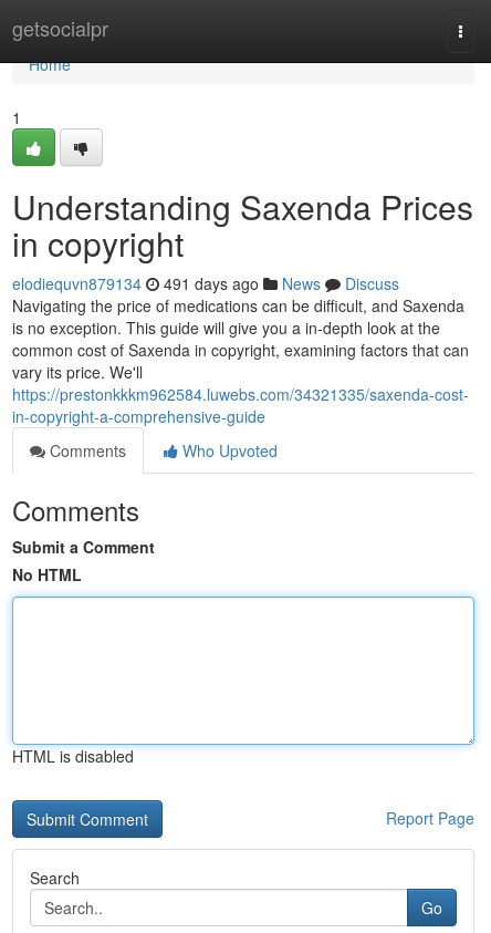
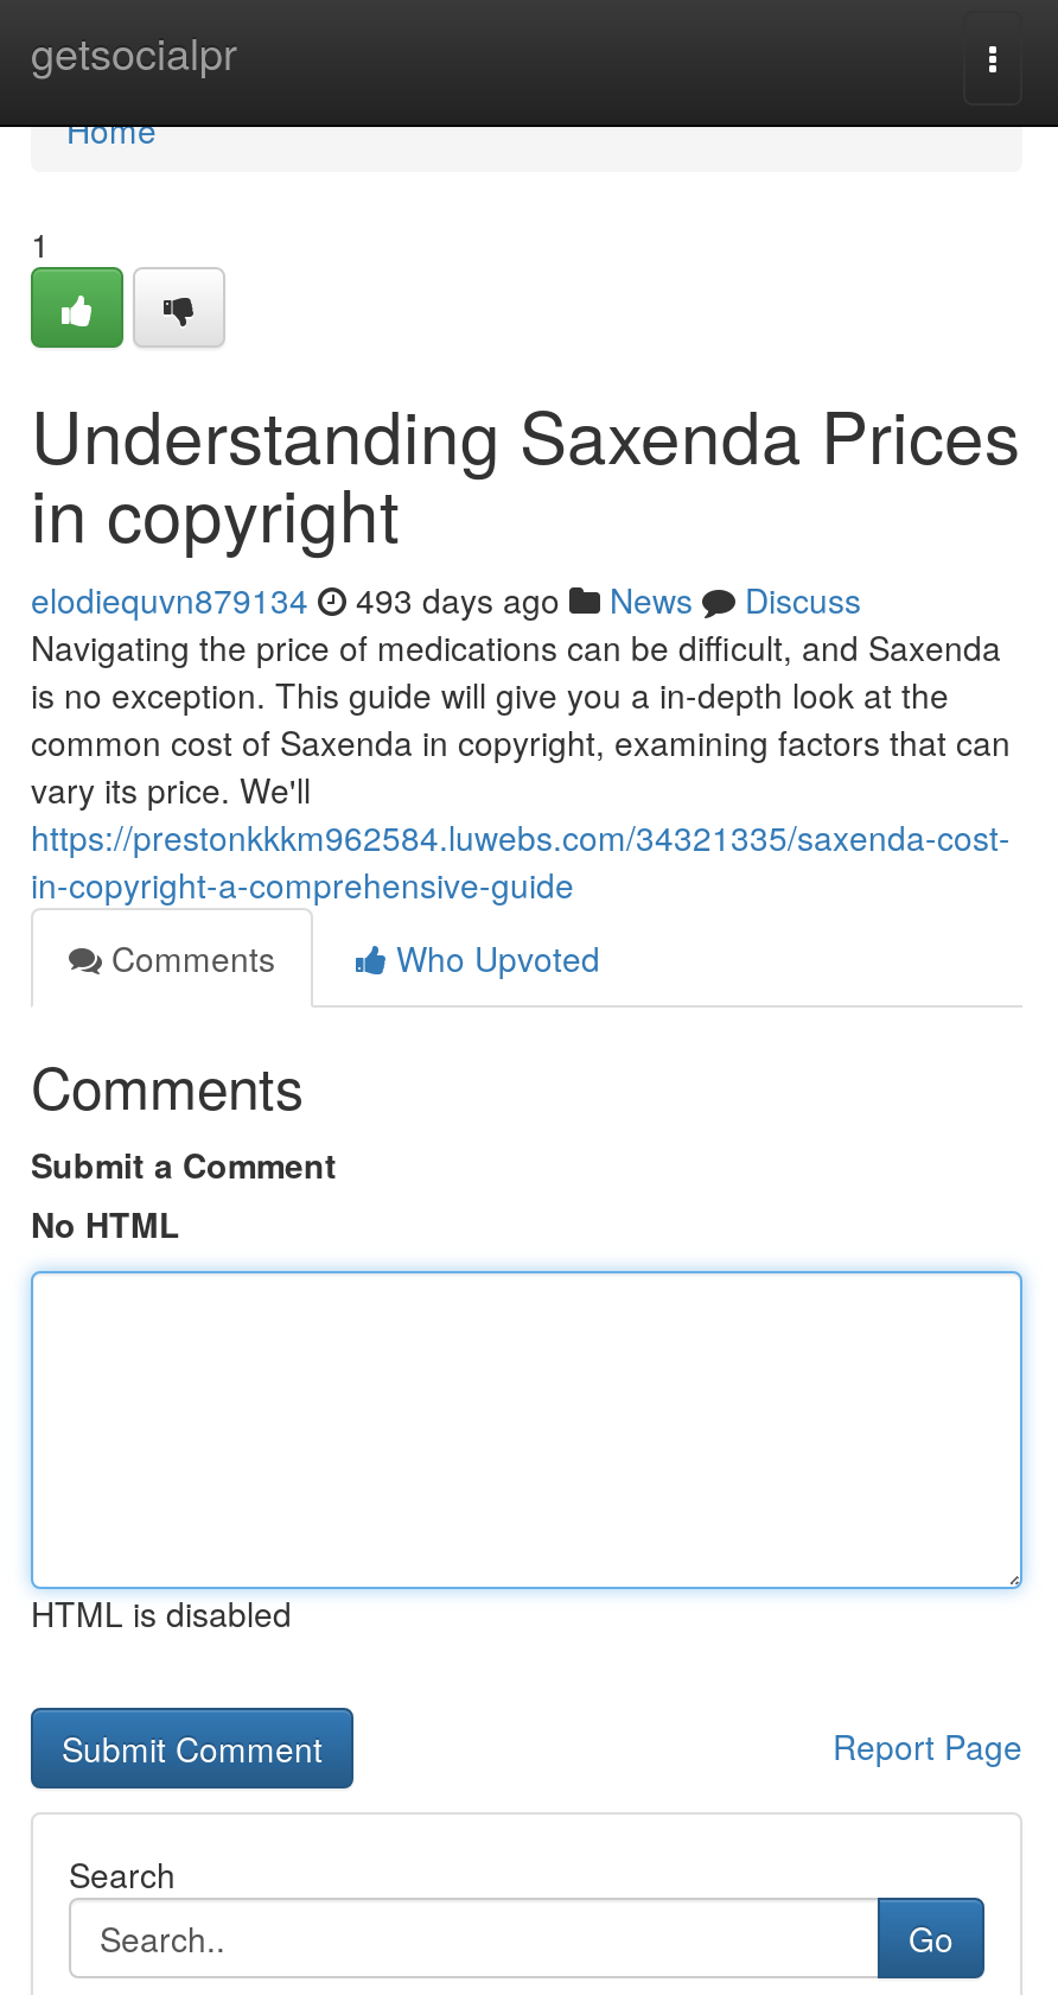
- elodiequvn879134 491 days ago News Discuss
+ elodiequvn879134 493 days ago News Discuss
